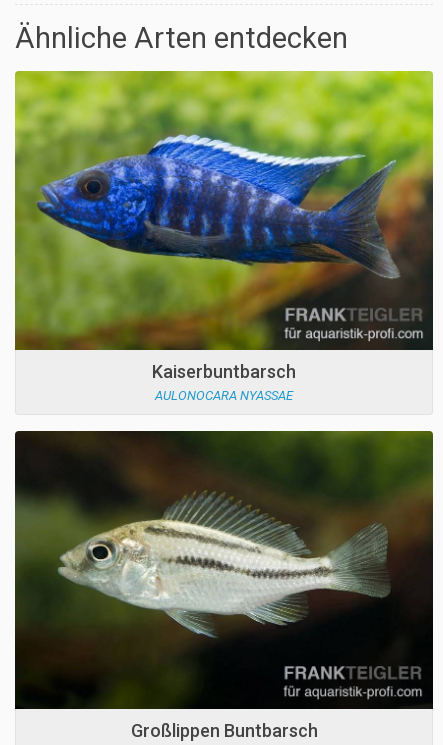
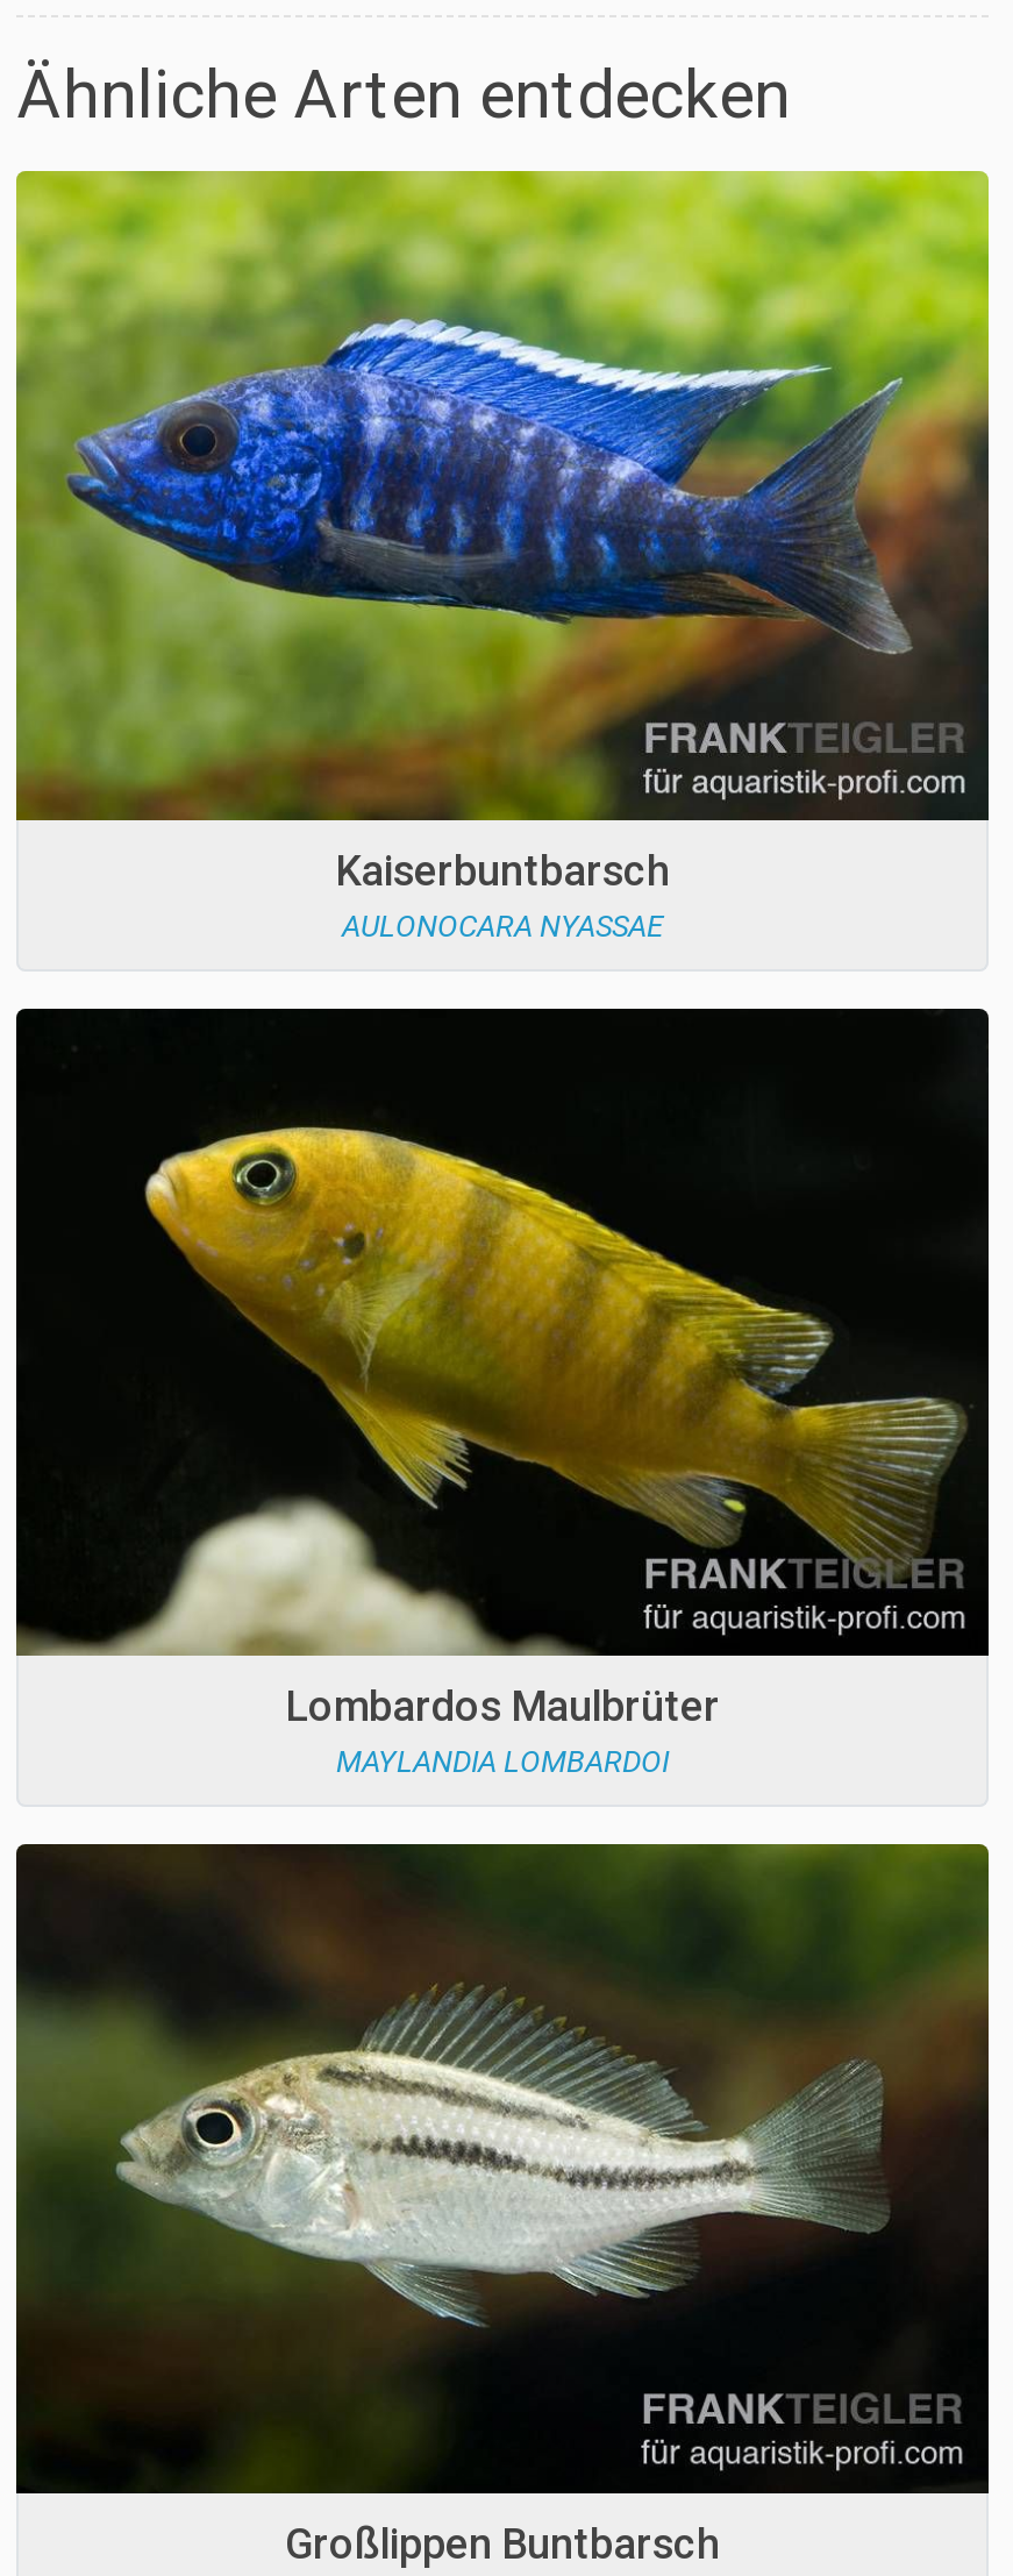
+ [image]
+ Lombardos Maulbrüter
+ MAYLANDIA LOMBARDOI
